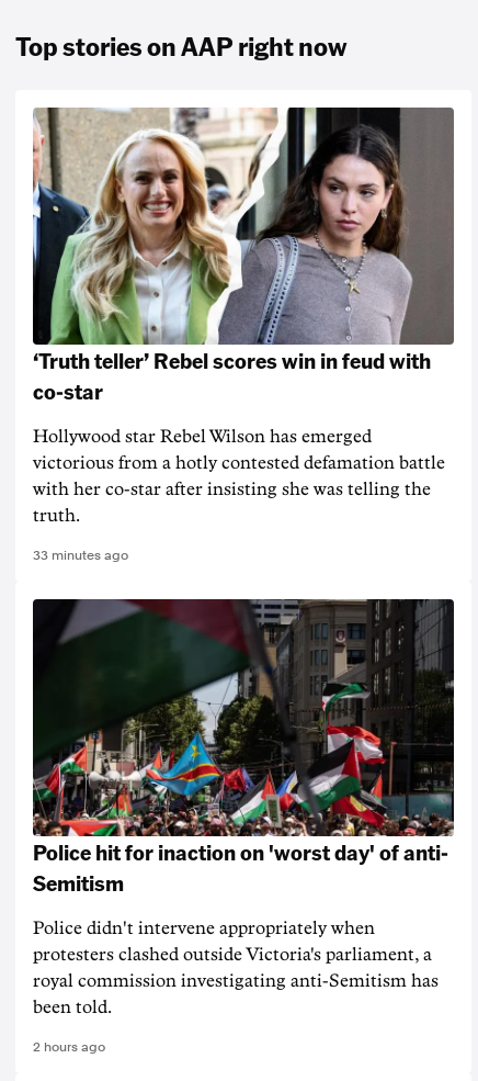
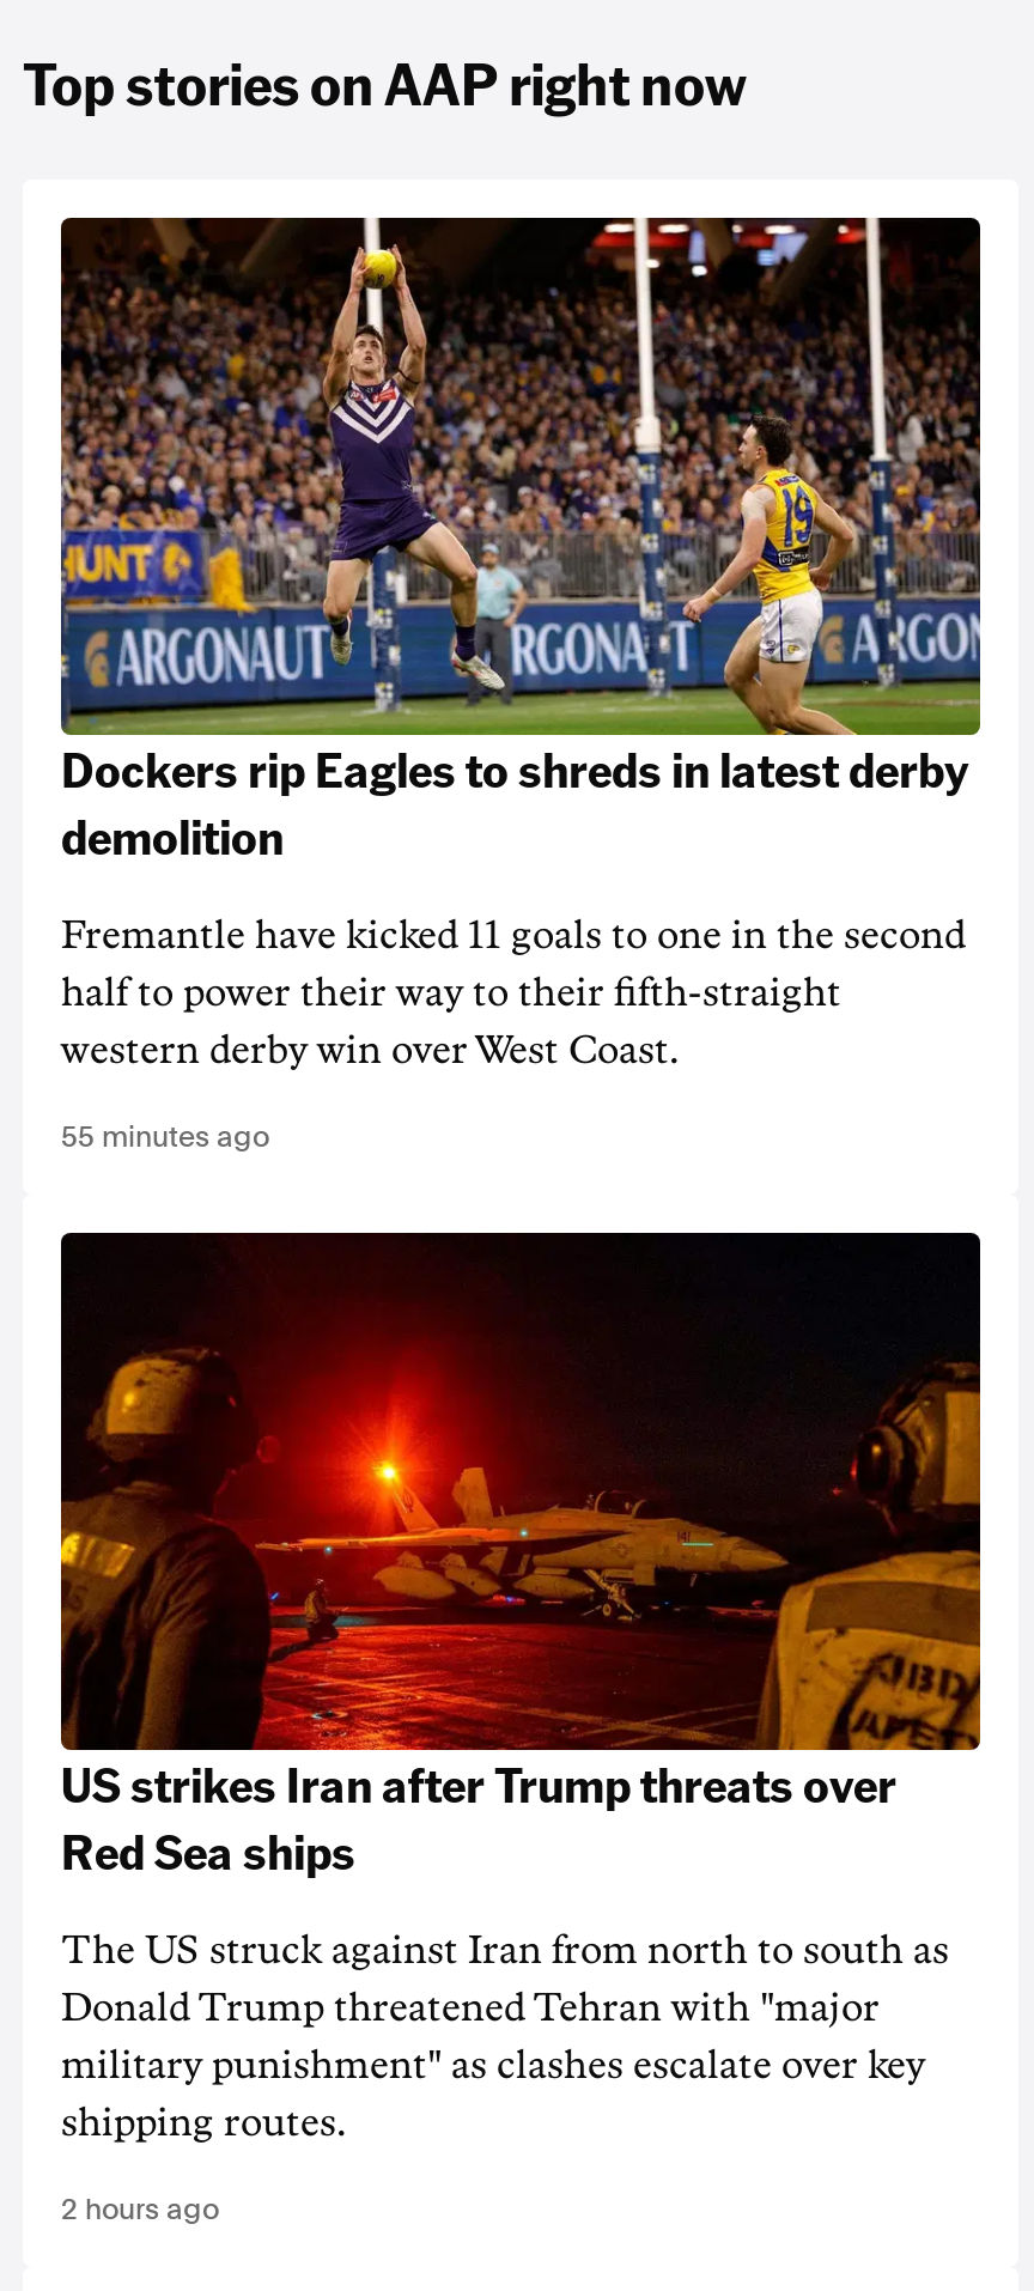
- [image]
- ‘Truth teller’ Rebel scores win in feud with
- co-star
- Hollywood star Rebel Wilson has emerged
- victorious from a hotly contested defamation battle
- with her co-star after insisting she was telling the
- truth.
- 33 minutes ago
+ [image]
+ Dockers rip Eagles to shreds in latest derby
+ demolition
+ Fremantle have kicked 11 goals to one in the second
+ half to power their way to their fifth-straight
+ western derby win over West Coast.
+ 55 minutes ago

- [image]
- Police hit for inaction on 'worst day' of anti-
- Semitism
- Police didn't intervene appropriately when
- protesters clashed outside Victoria's parliament, a
- royal commission investigating anti-Semitism has
- been told.
+ [image]
+ US strikes Iran after Trump threats over
+ Red Sea ships
+ The US struck against Iran from north to south as
+ Donald Trump threatened Tehran with "major
+ military punishment" as clashes escalate over key
+ shipping routes.
